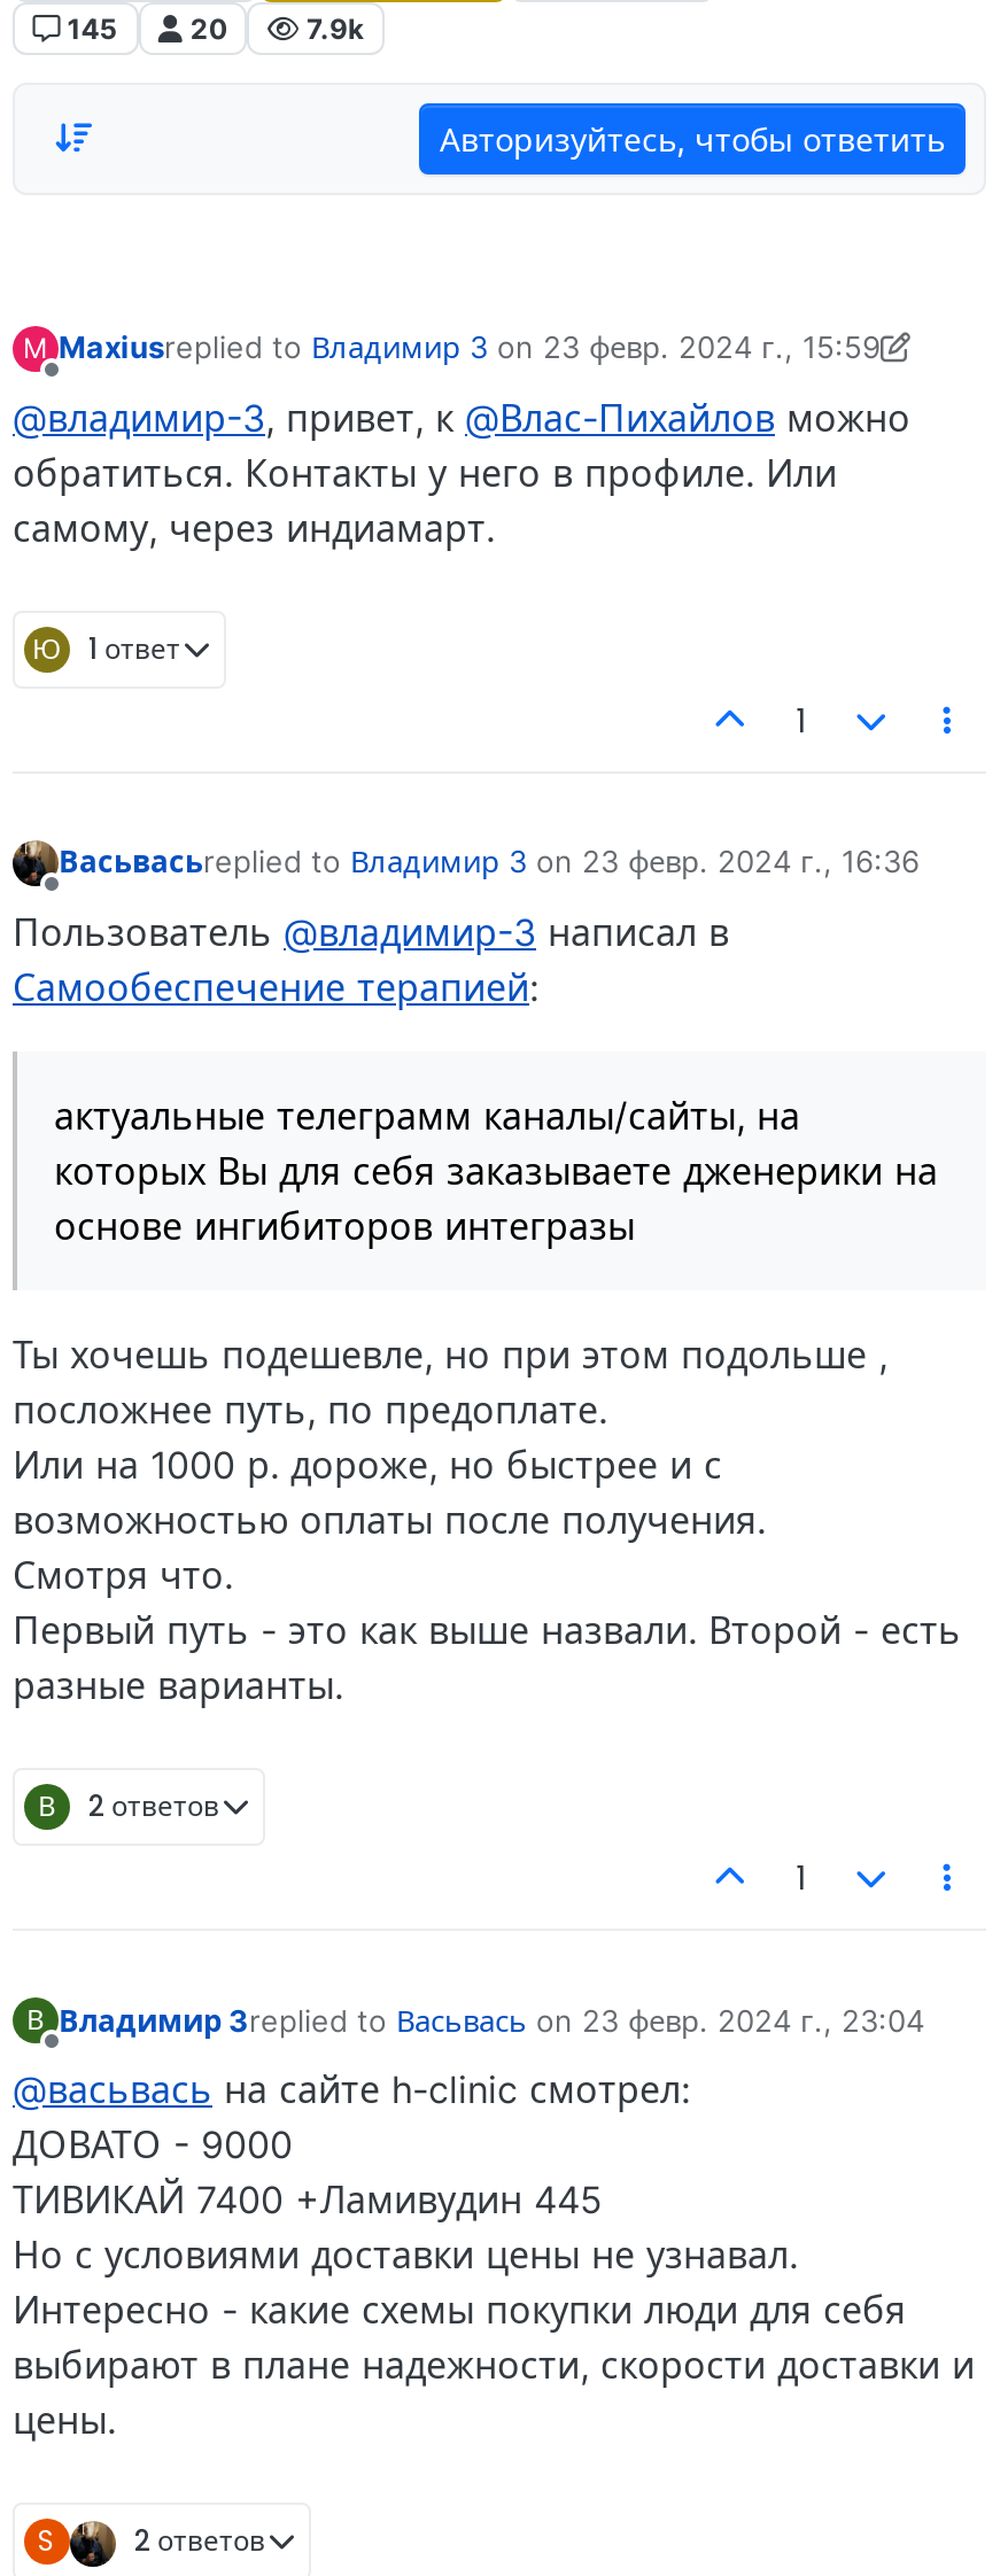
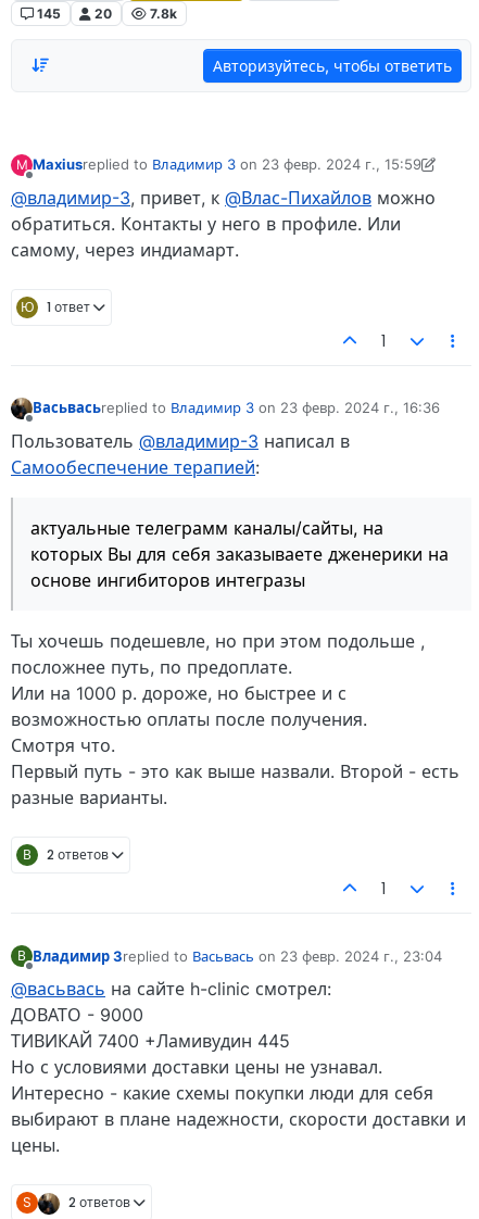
- 7.9k
+ 7.8k
